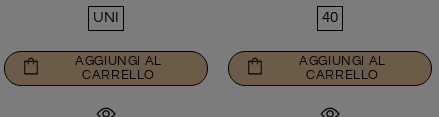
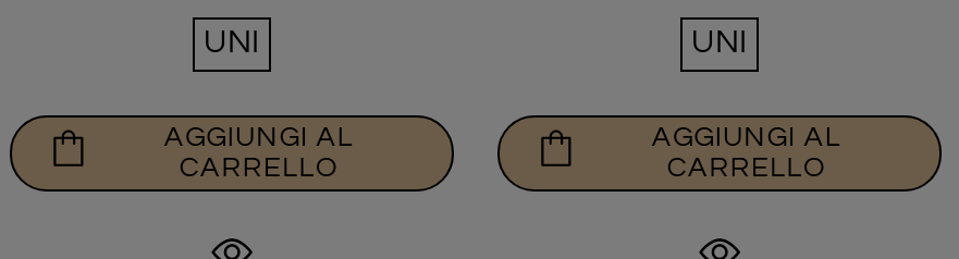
- 40
+ UNI
